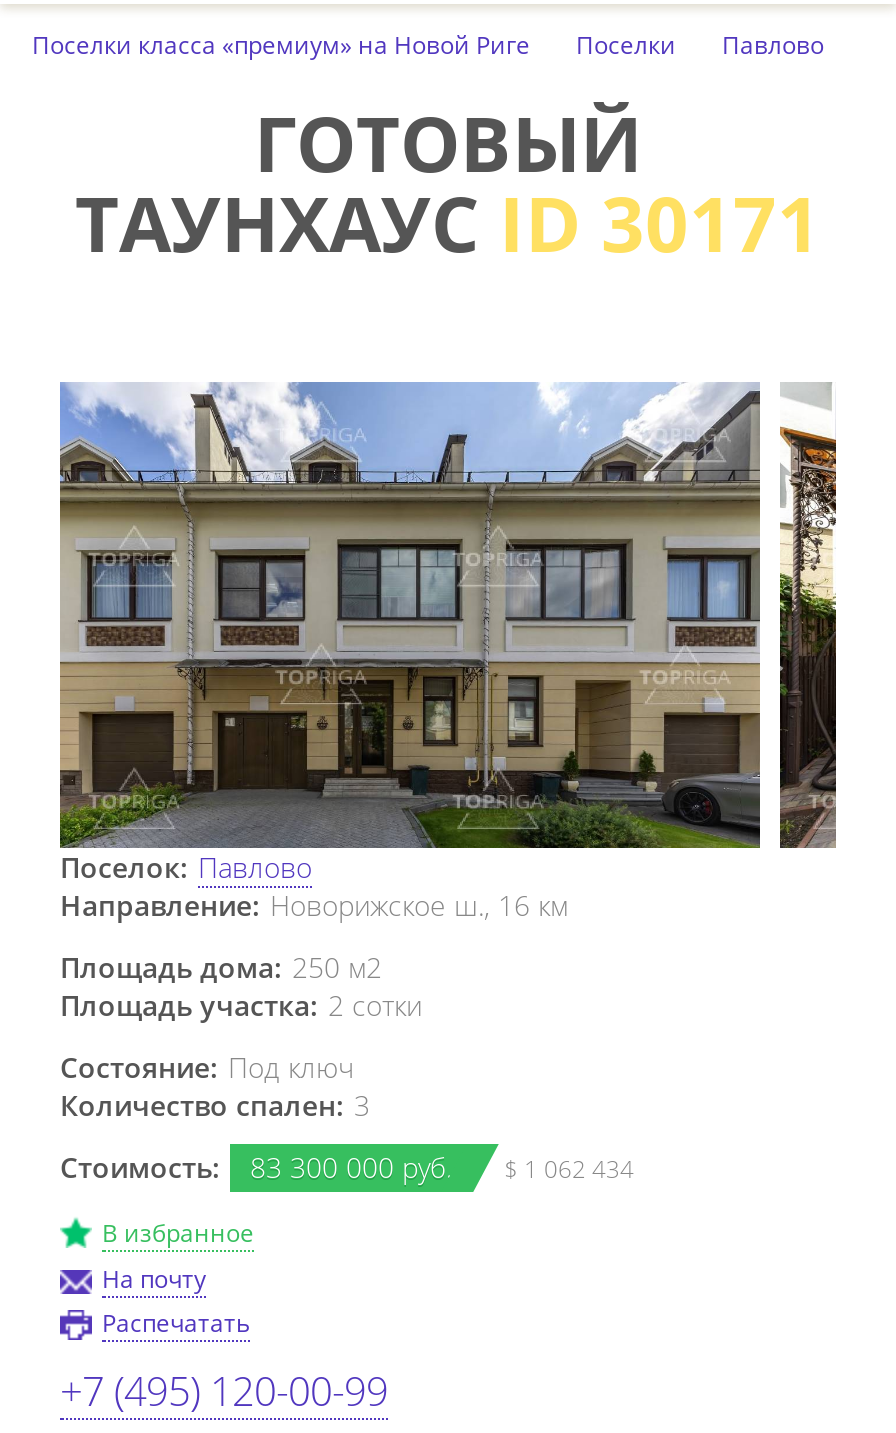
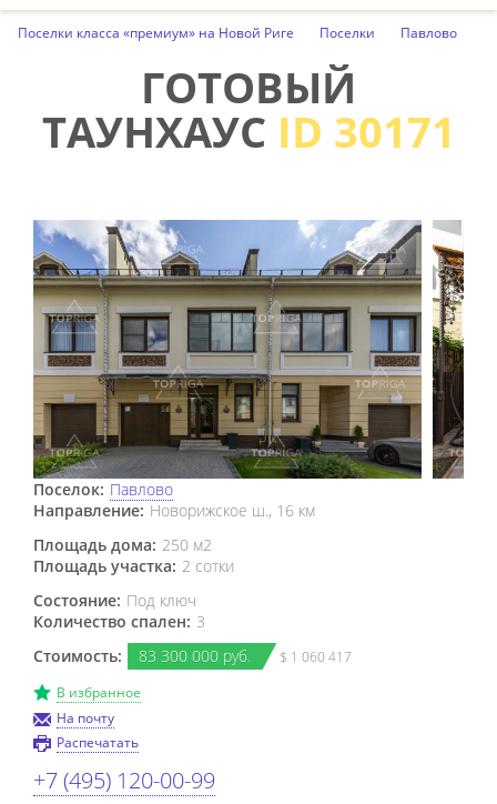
- Стоимость: 83 300 000 руб. $ 1 062 434
+ Стоимость: 83 300 000 руб. $ 1 060 417
